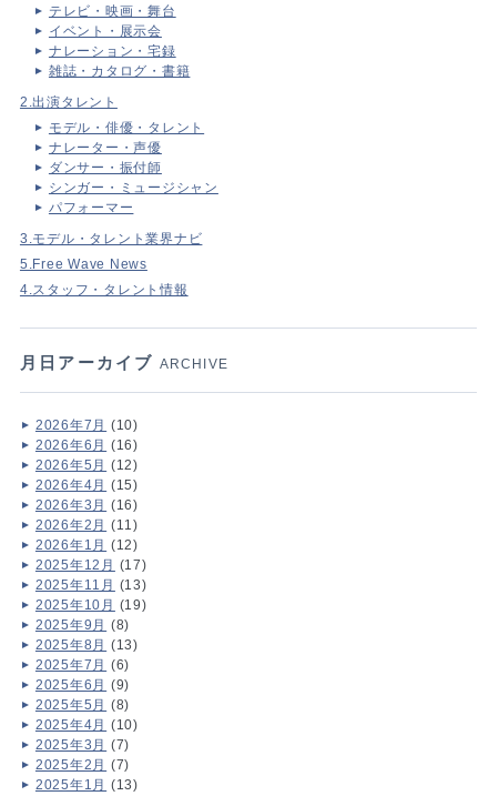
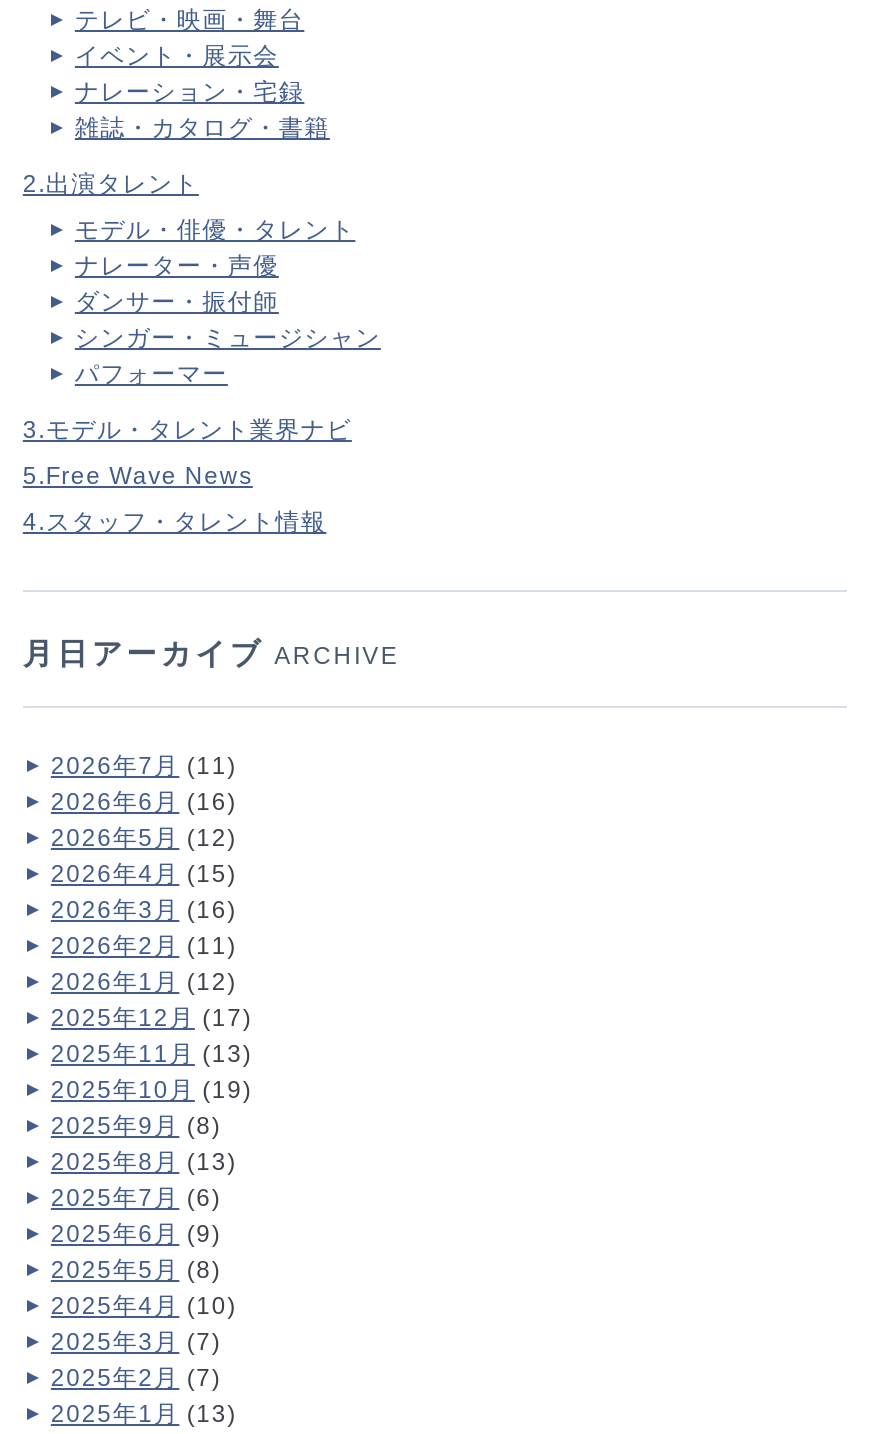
- 2026年7月(10)
+ 2026年7月(11)
